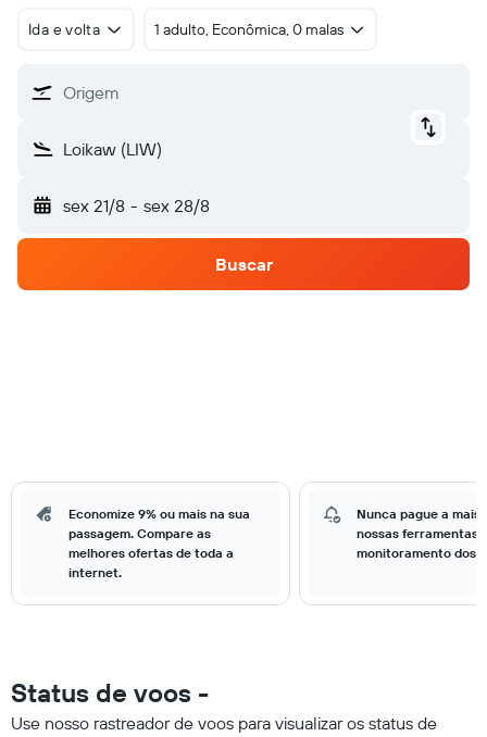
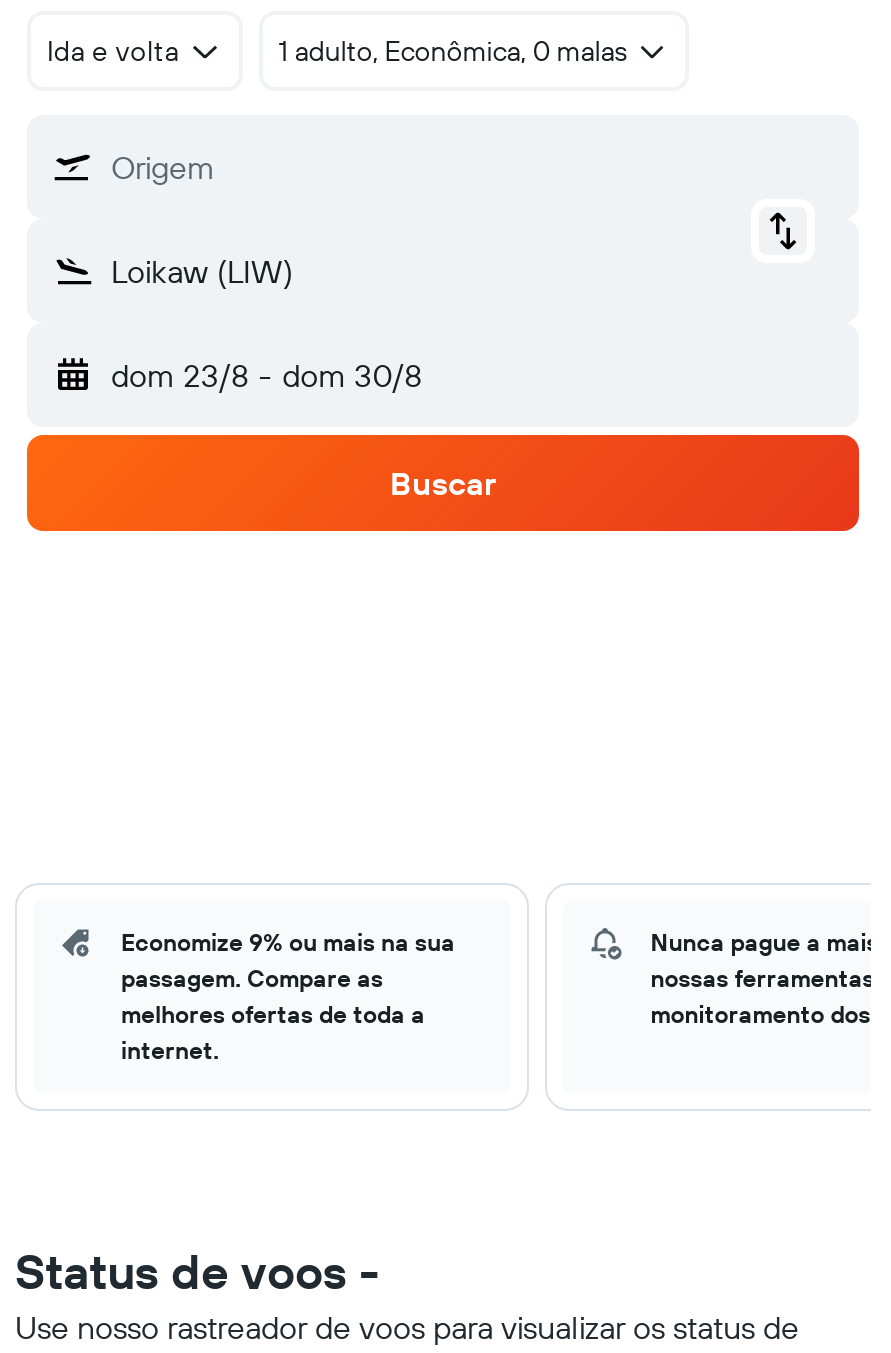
- sex 21/8 - sex 28/8
+ dom 23/8 - dom 30/8
